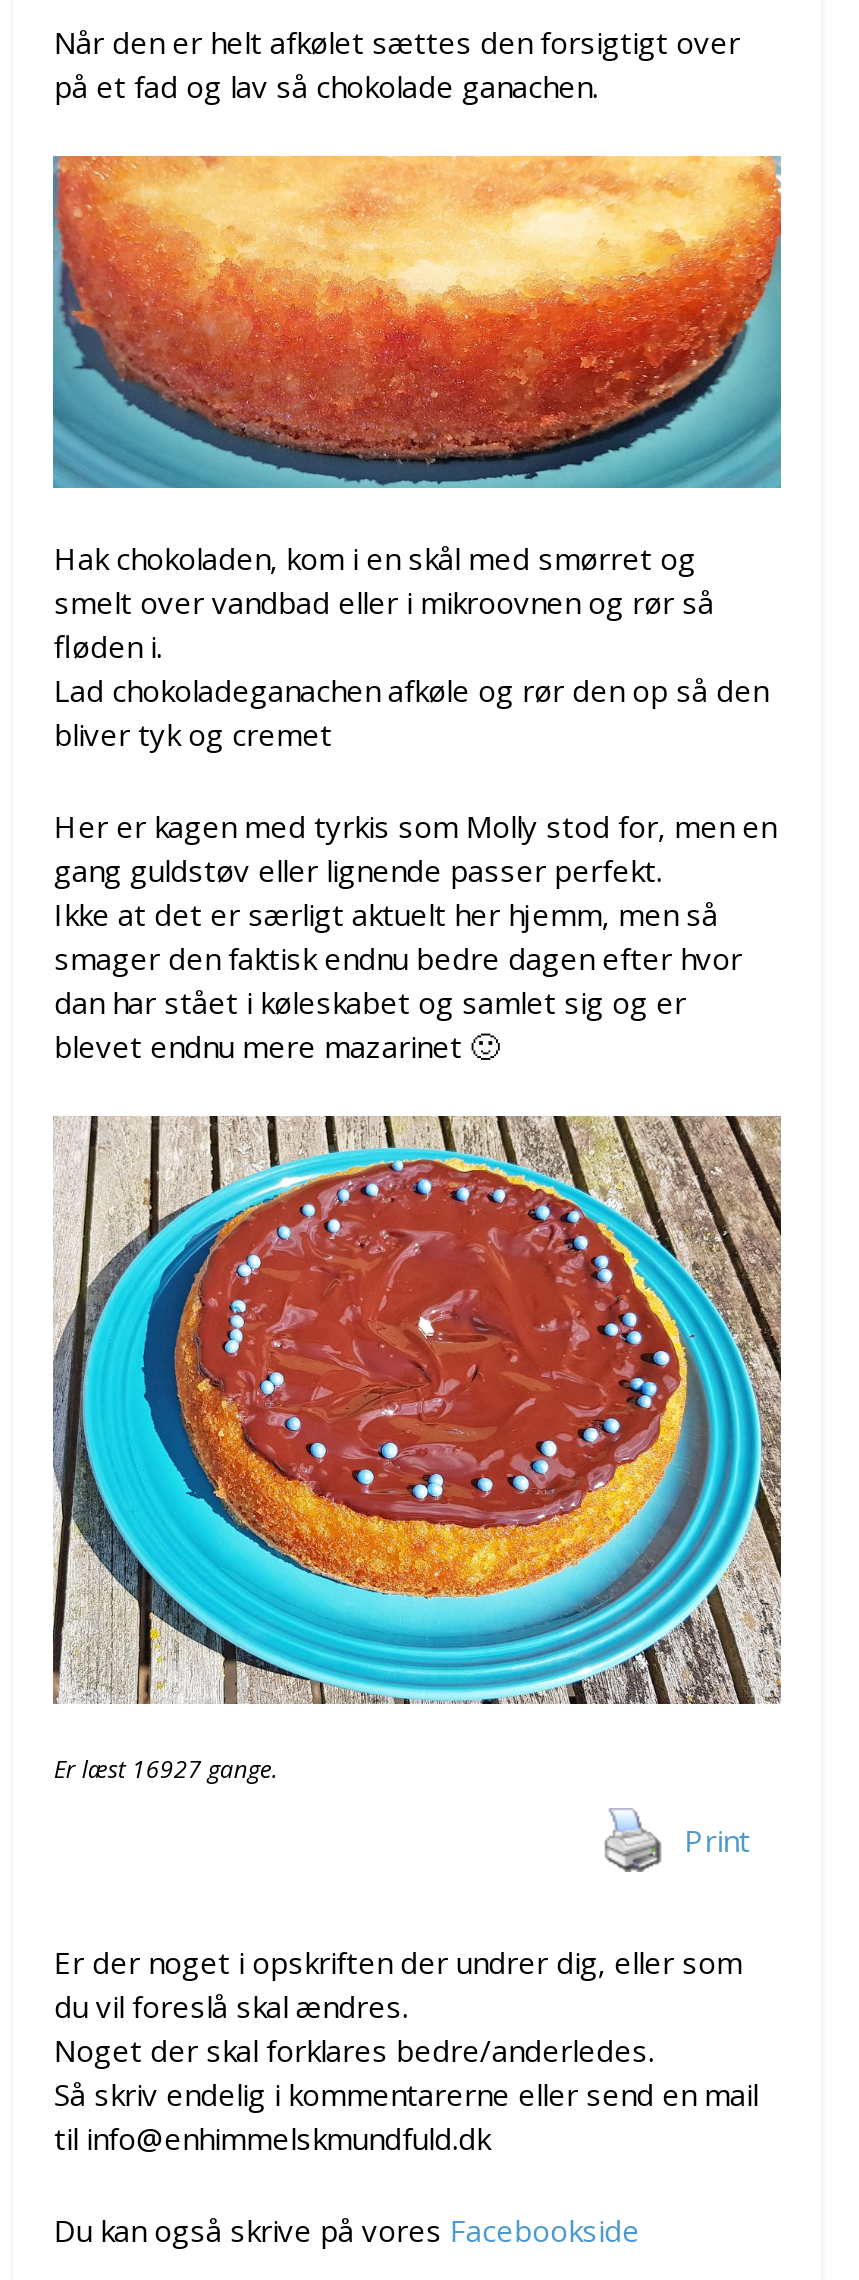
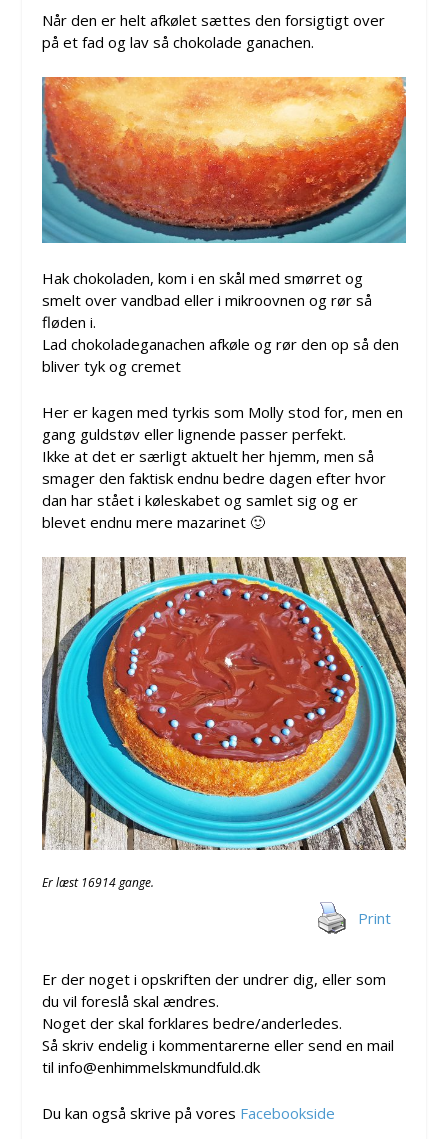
- Er læst 16927 gange.
+ Er læst 16914 gange.
